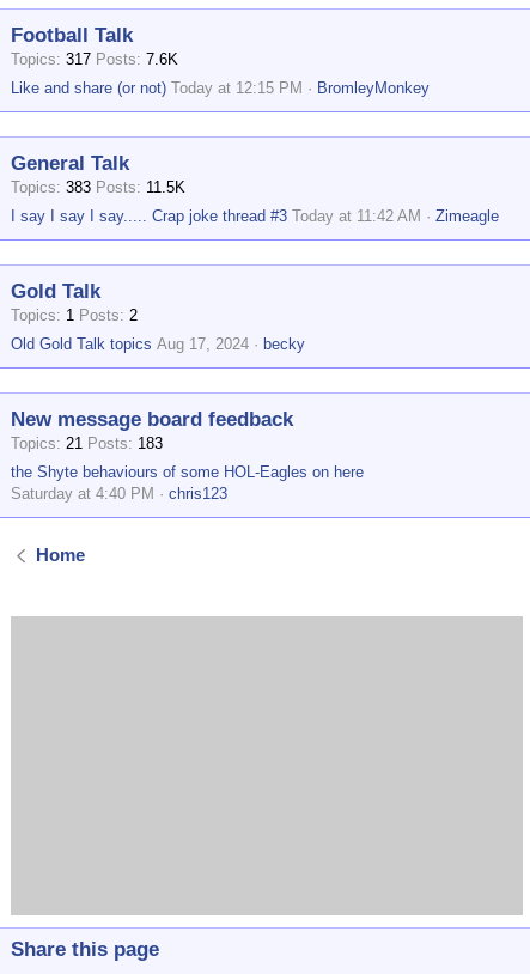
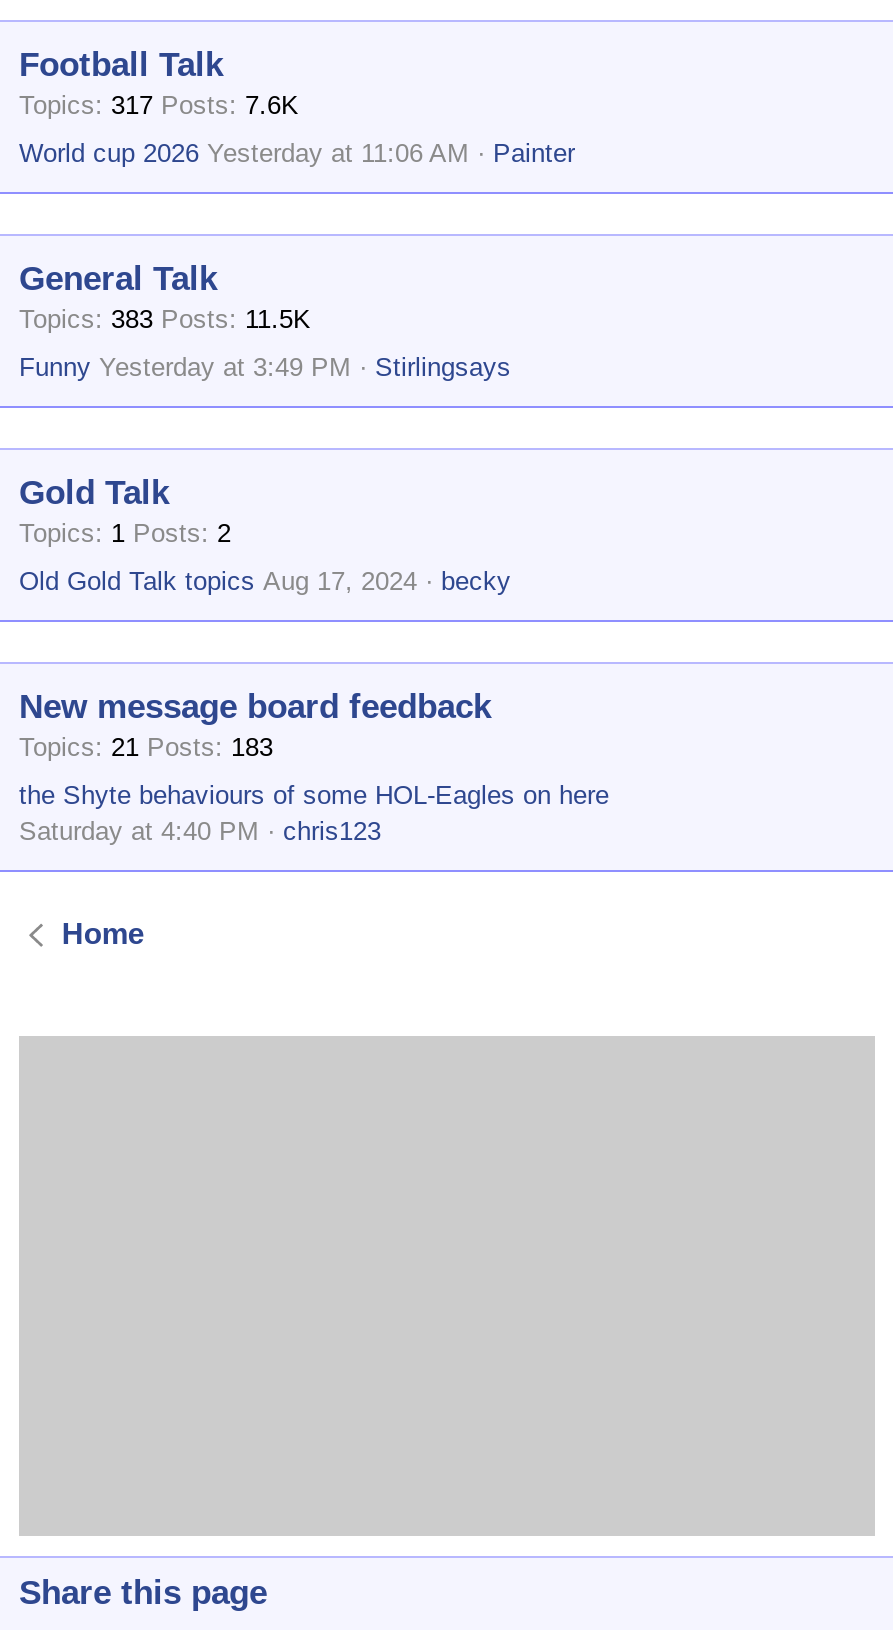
- Like and share (or not) Today at 12:15 PM
- BromleyMonkey
+ World cup 2026 Yesterday at 11:06 AM
+ Painter

- I say I say I say..... Crap joke thread #3 Today at 11:42 AM
- Zimeagle
+ Funny Yesterday at 3:49 PM
+ Stirlingsays
